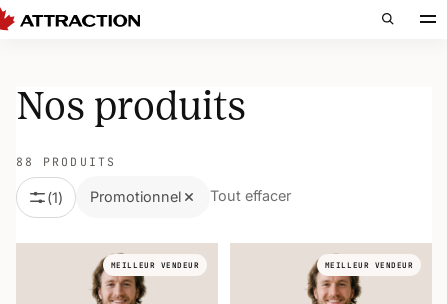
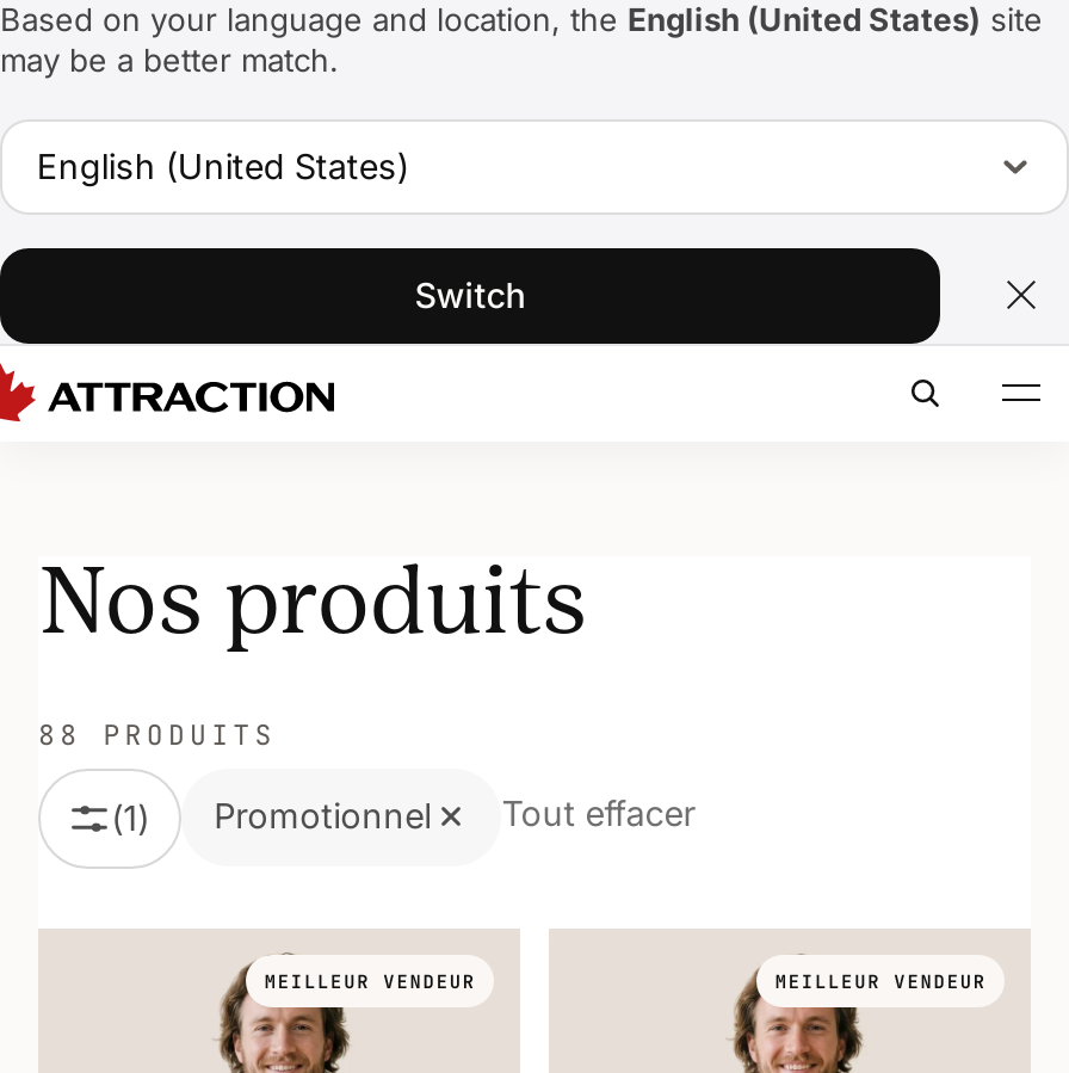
+ Based on your language and location, the English (United States) site
+ may be a better match.
+ English (United States)
+ Switch
